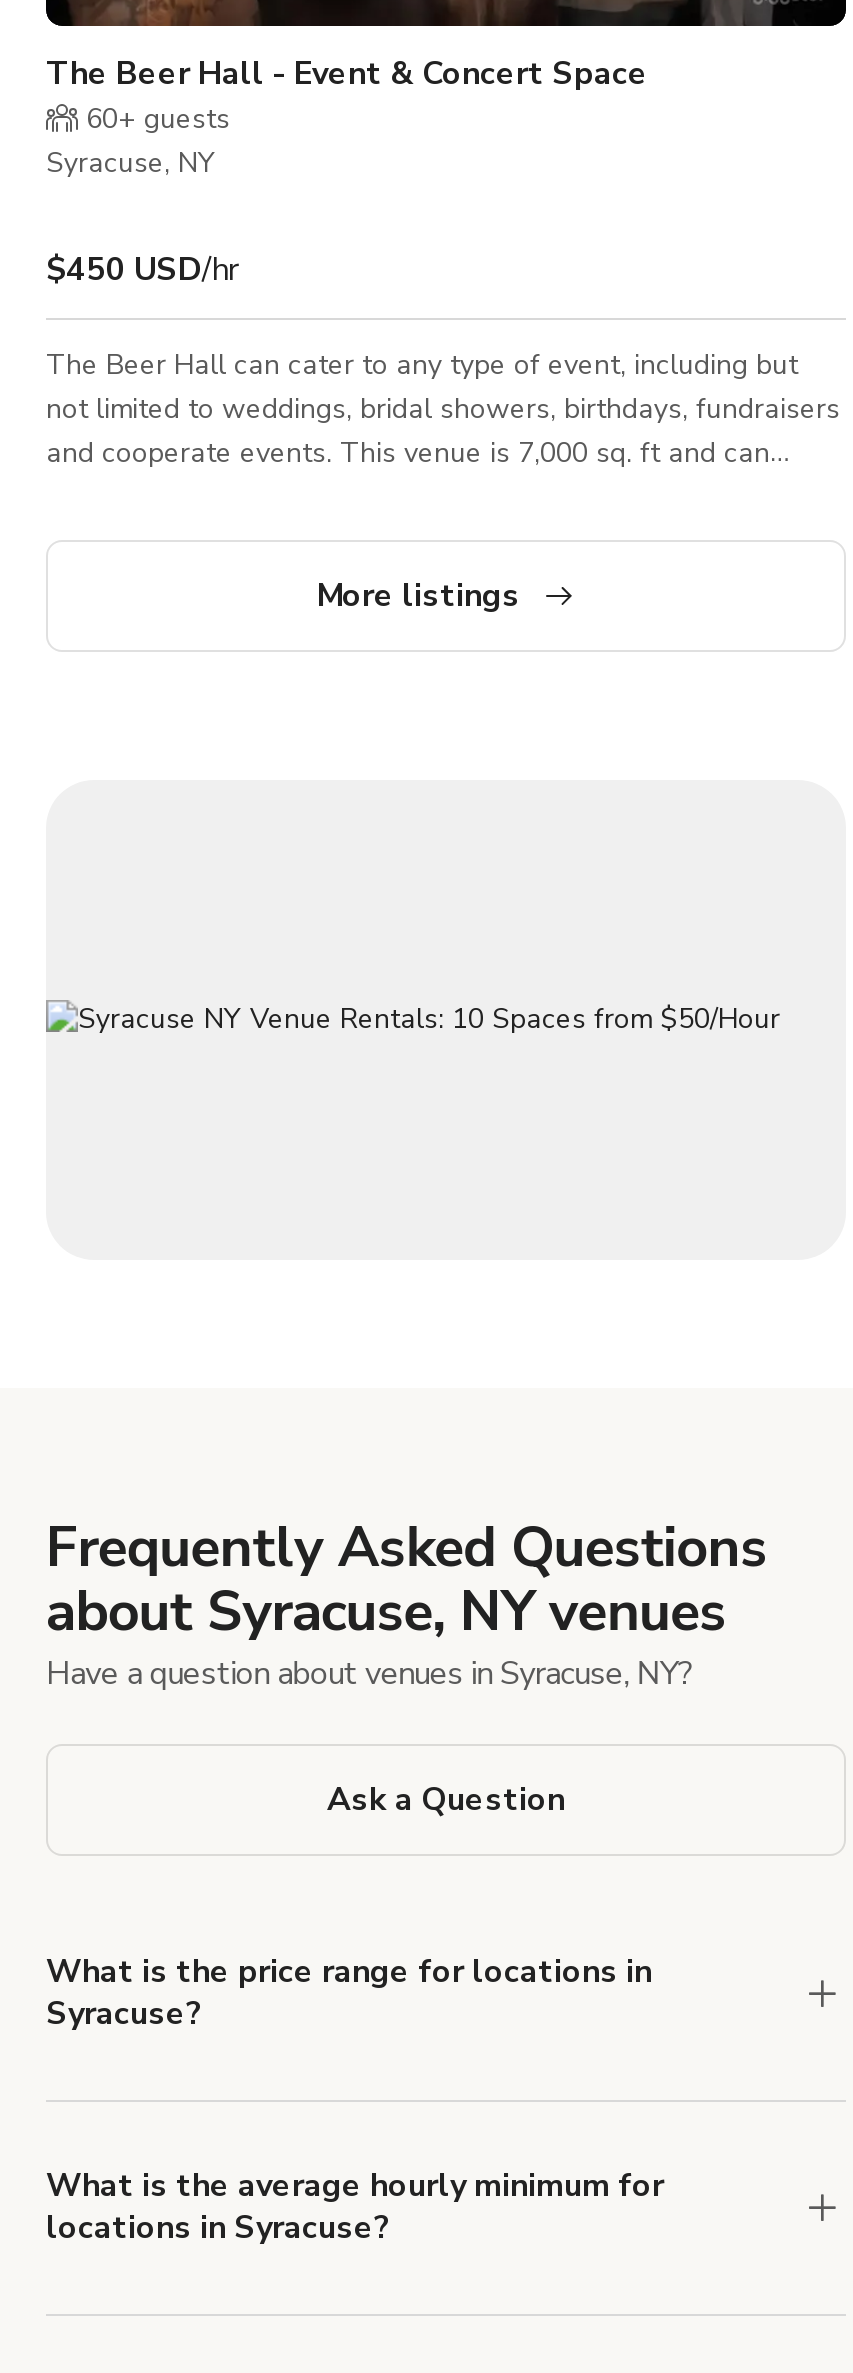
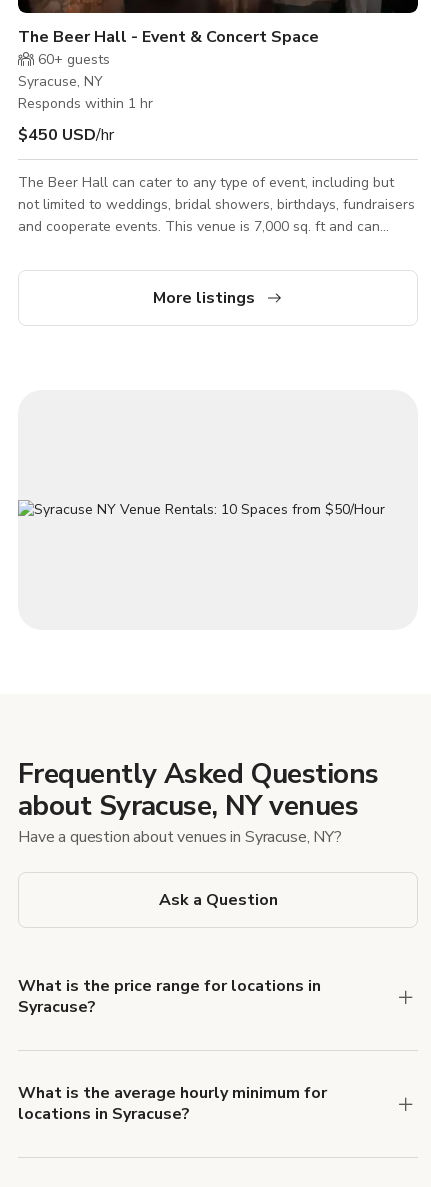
+ Responds within 1 hr
